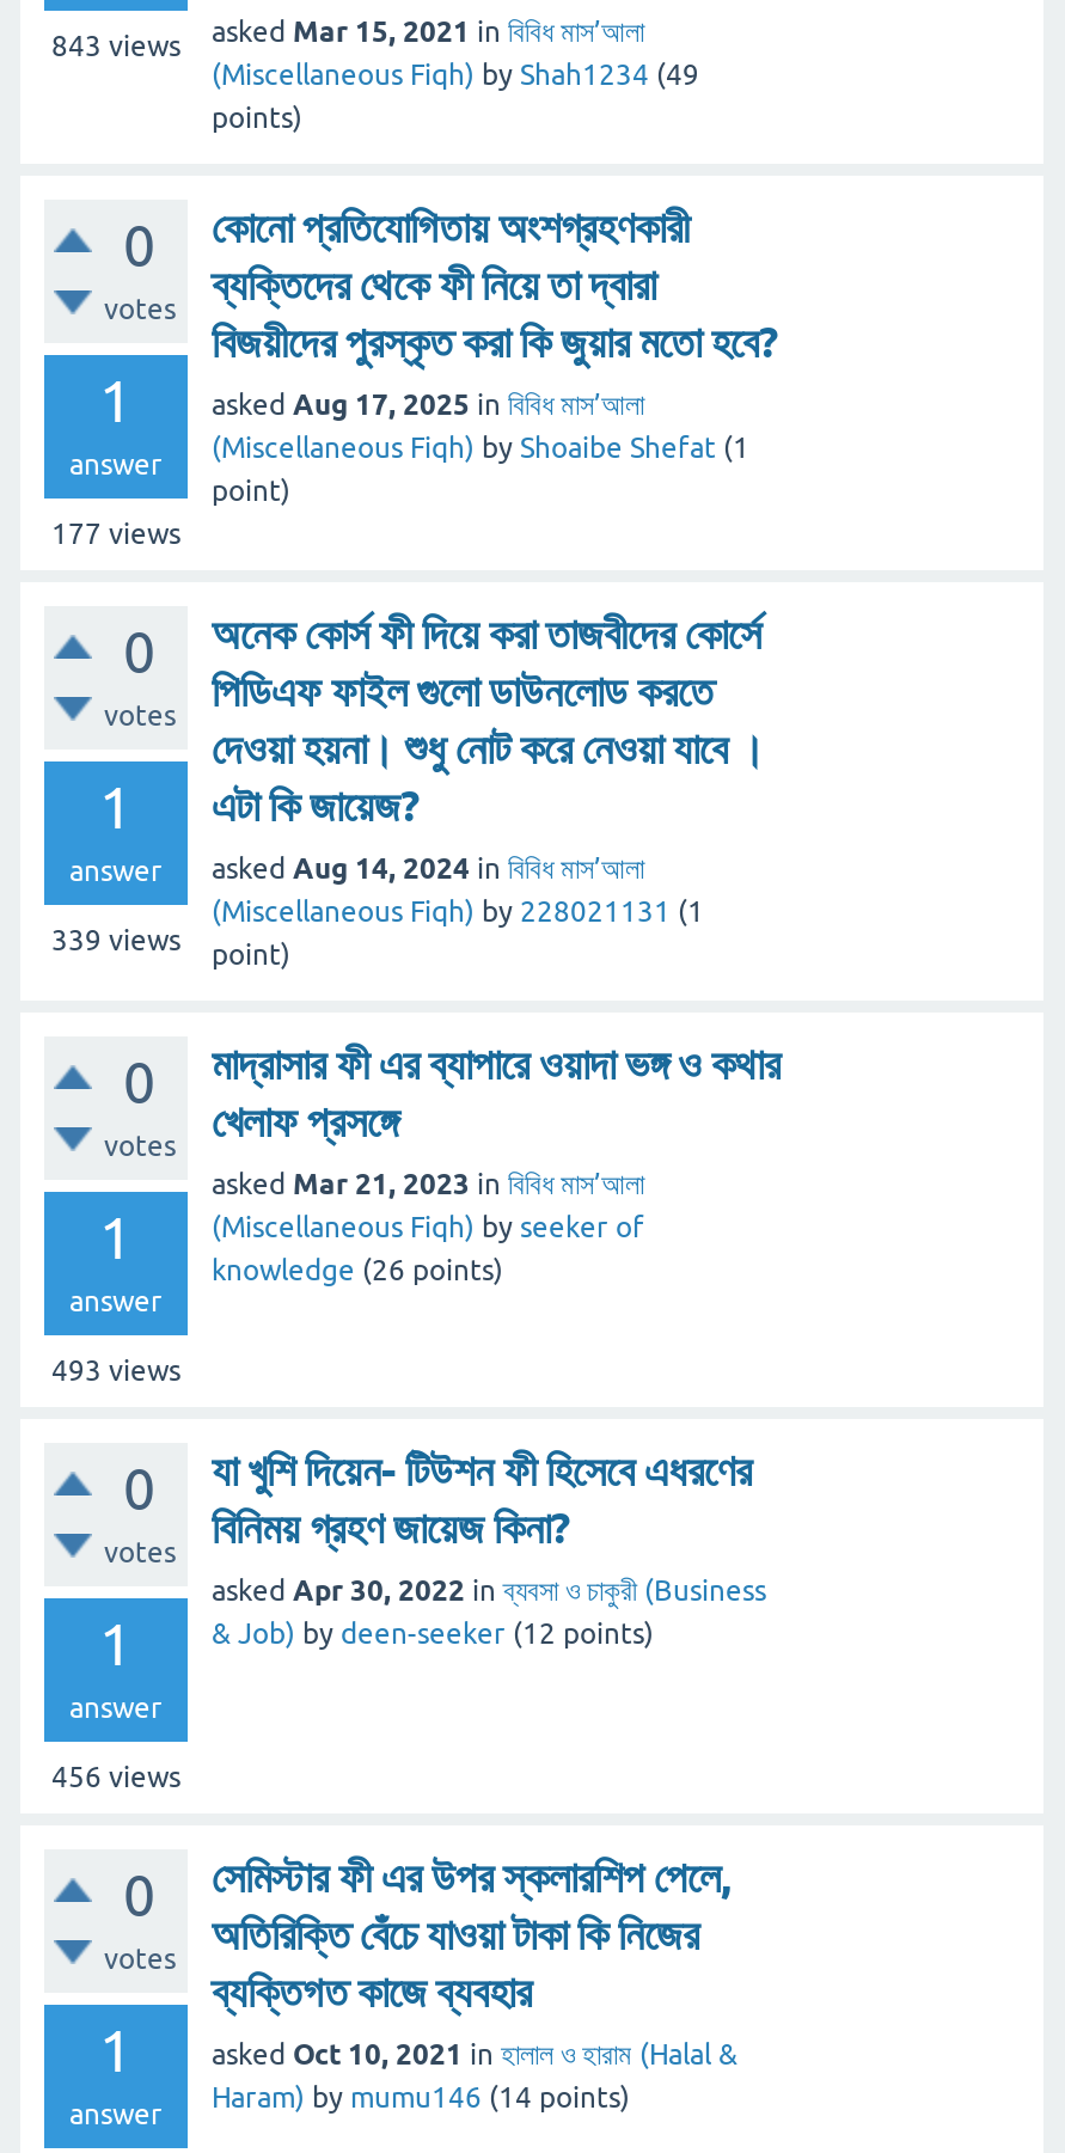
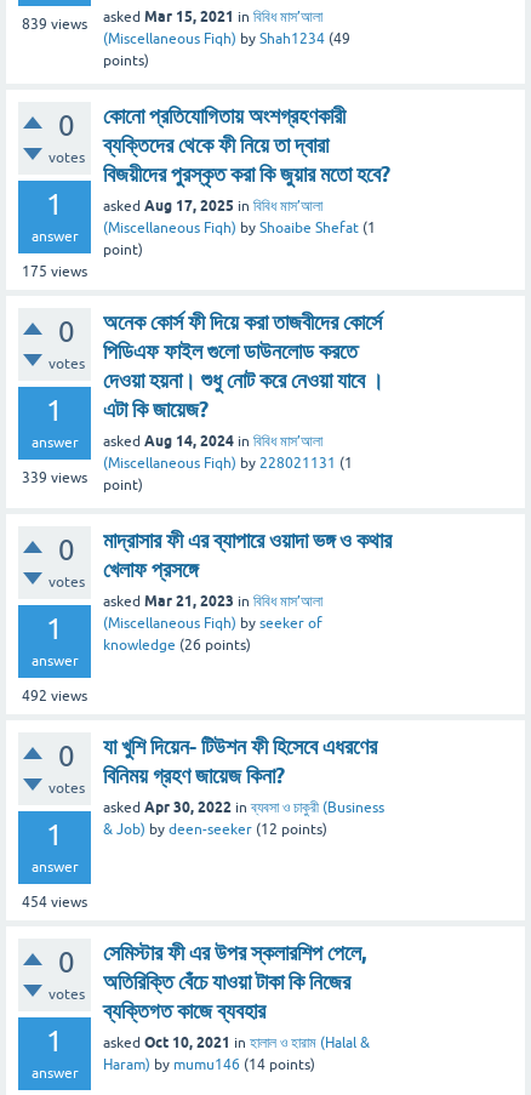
- 843 views asked Mar 15, 2021 in বিবিধ মাস’আলা
+ 839 views asked Mar 15, 2021 in বিবিধ মাস’আলা

- 177 views
+ 175 views

- 493 views
+ 492 views

- 456 views
+ 454 views
